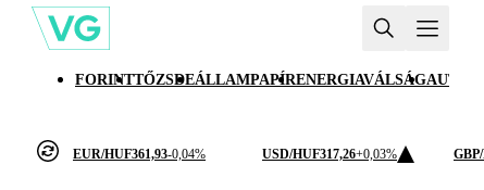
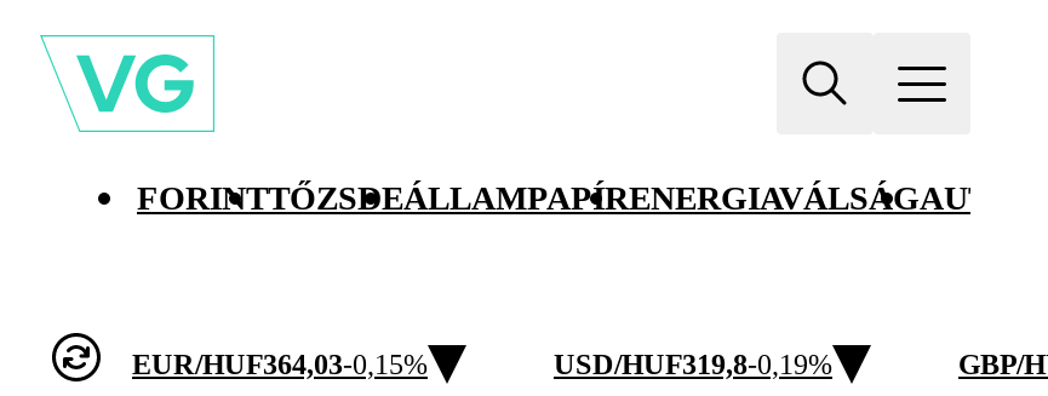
- EUR/HUF361,93-0,04%
+ EUR/HUF364,03-0,15%

- USD/HUF317,26+0,03%
+ USD/HUF319,8-0,19%
